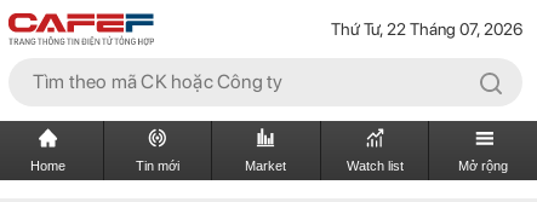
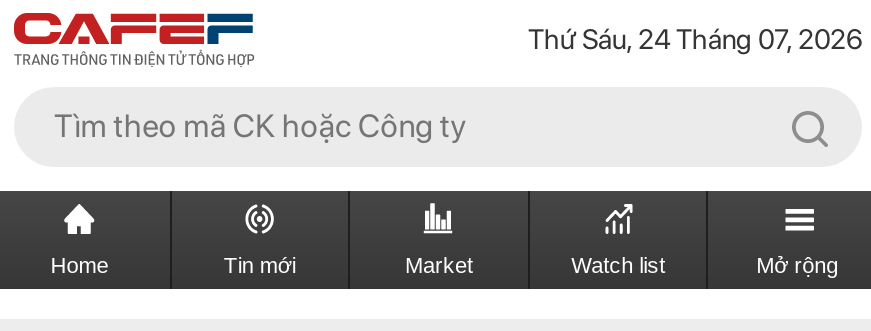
- Thứ Tư, 22 Tháng 07, 2026
+ Thứ Sáu, 24 Tháng 07, 2026
